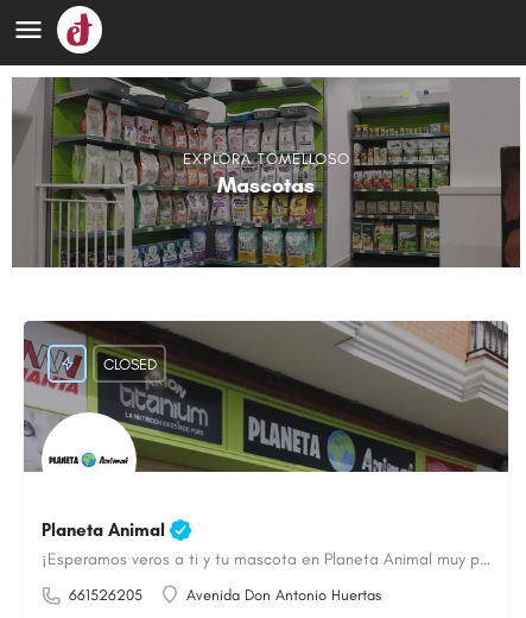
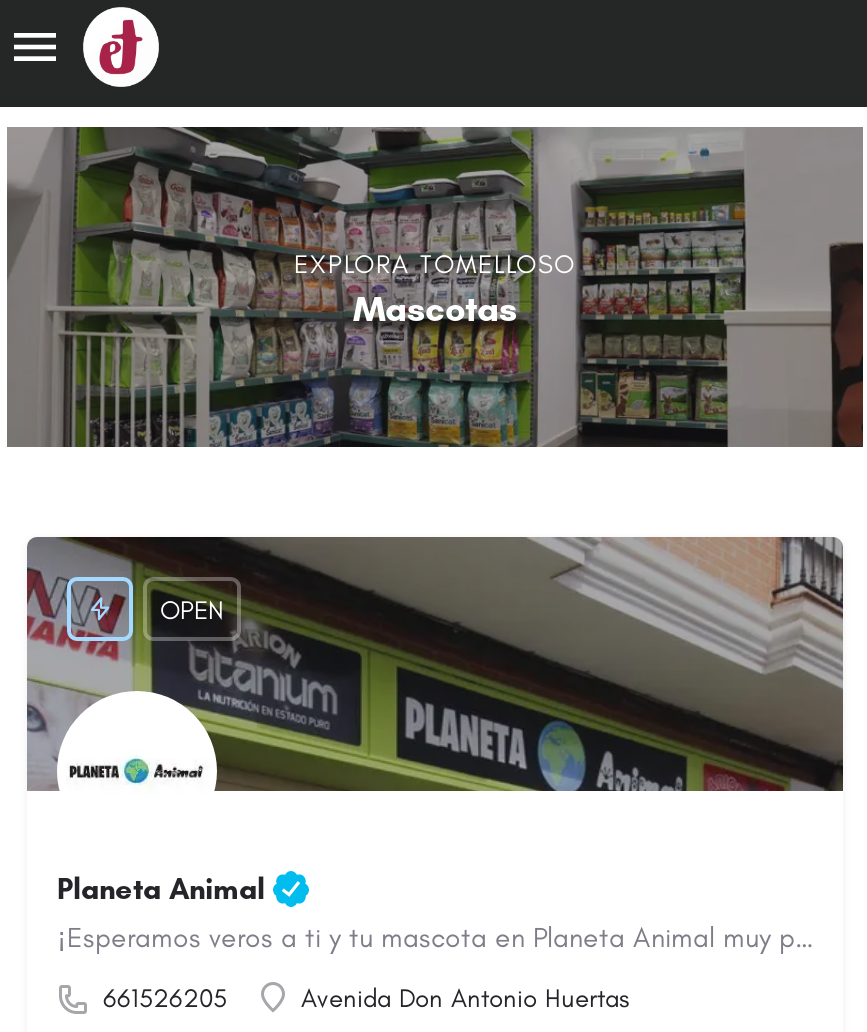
- CLOSED
+ OPEN
